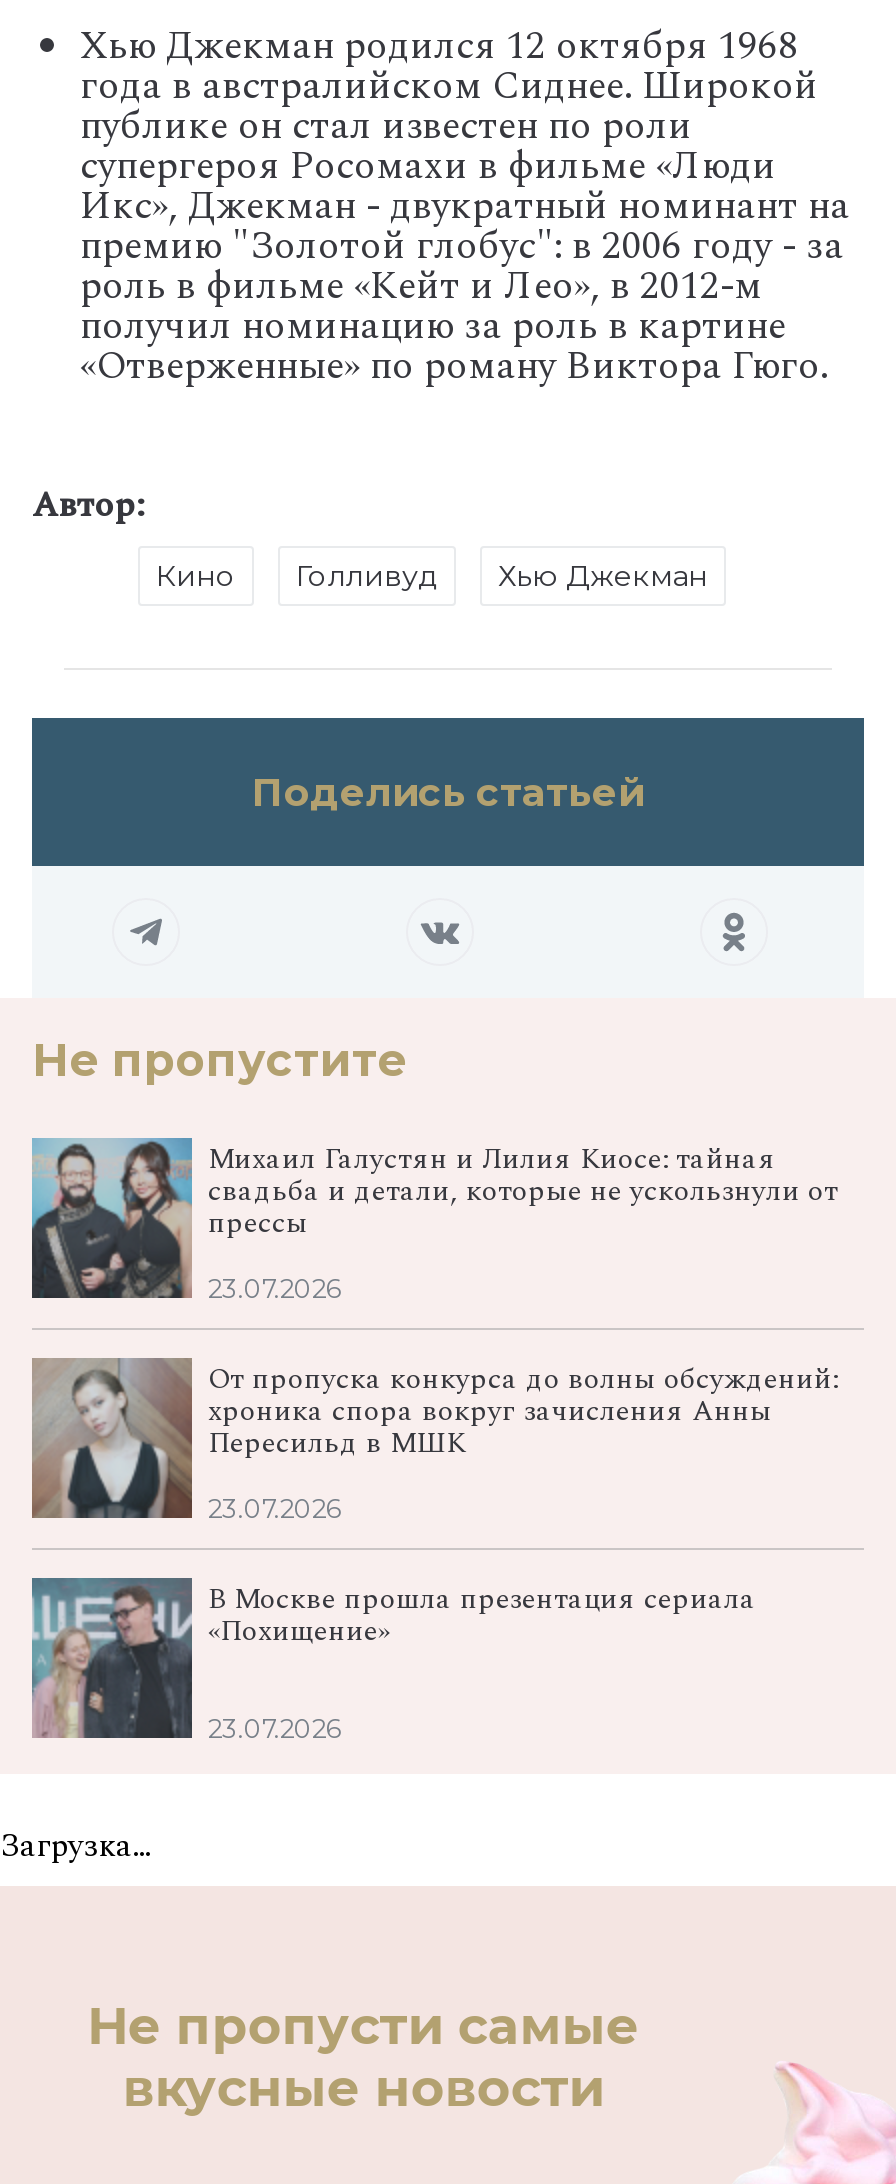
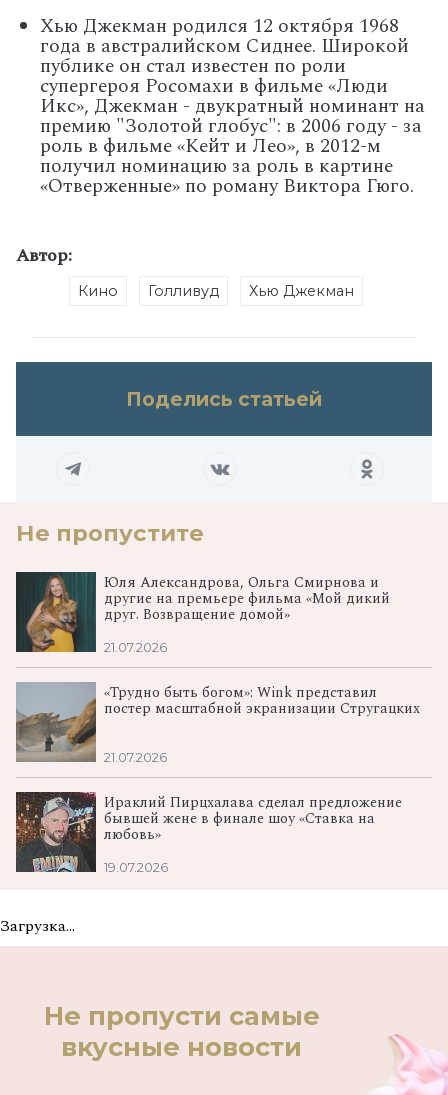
- [image]
- Михаил Галустян и Лилия Киосе: тайная
- свадьба и детали, которые не ускользнули от
- прессы
+ [image]
+ Юля Александрова, Ольга Смирнова и
+ другие на премьере фильма «Мой дикий
+ друг. Возвращение домой»

- 23.07.2026
+ 21.07.2026

- [image]
- От пропуска конкурса до волны обсуждений:
- хроника спора вокруг зачисления Анны
- Пересильд в МШК
+ [image]
+ «Трудно быть богом»: Wink представил
+ постер масштабной экранизации Стругацких

- 23.07.2026
+ 21.07.2026

- [image]
- В Москве прошла презентация сериала
- «Похищение»
+ [image]
+ Ираклий Пирцхалава сделал предложение
+ бывшей жене в финале шоу «Ставка на
+ любовь»

- 23.07.2026
+ 19.07.2026
